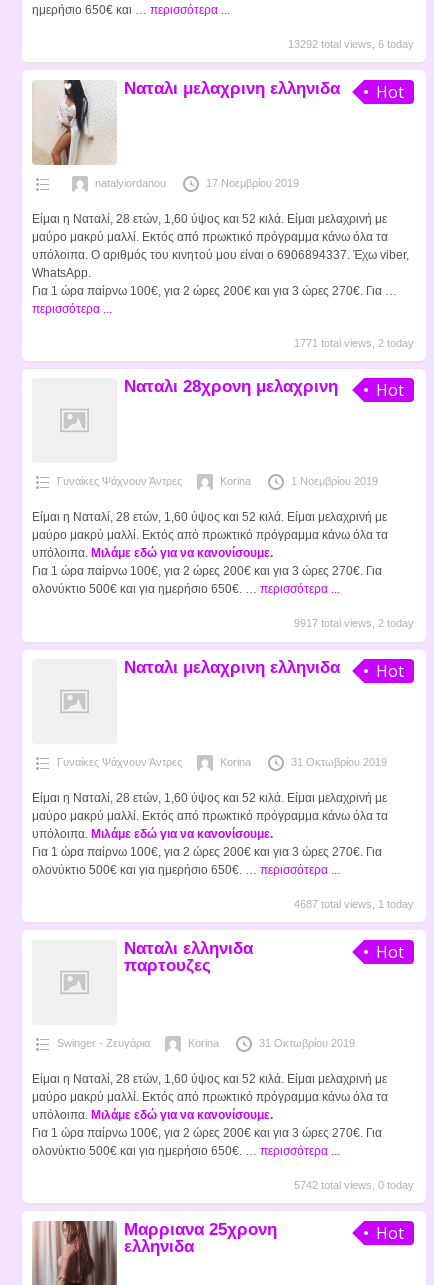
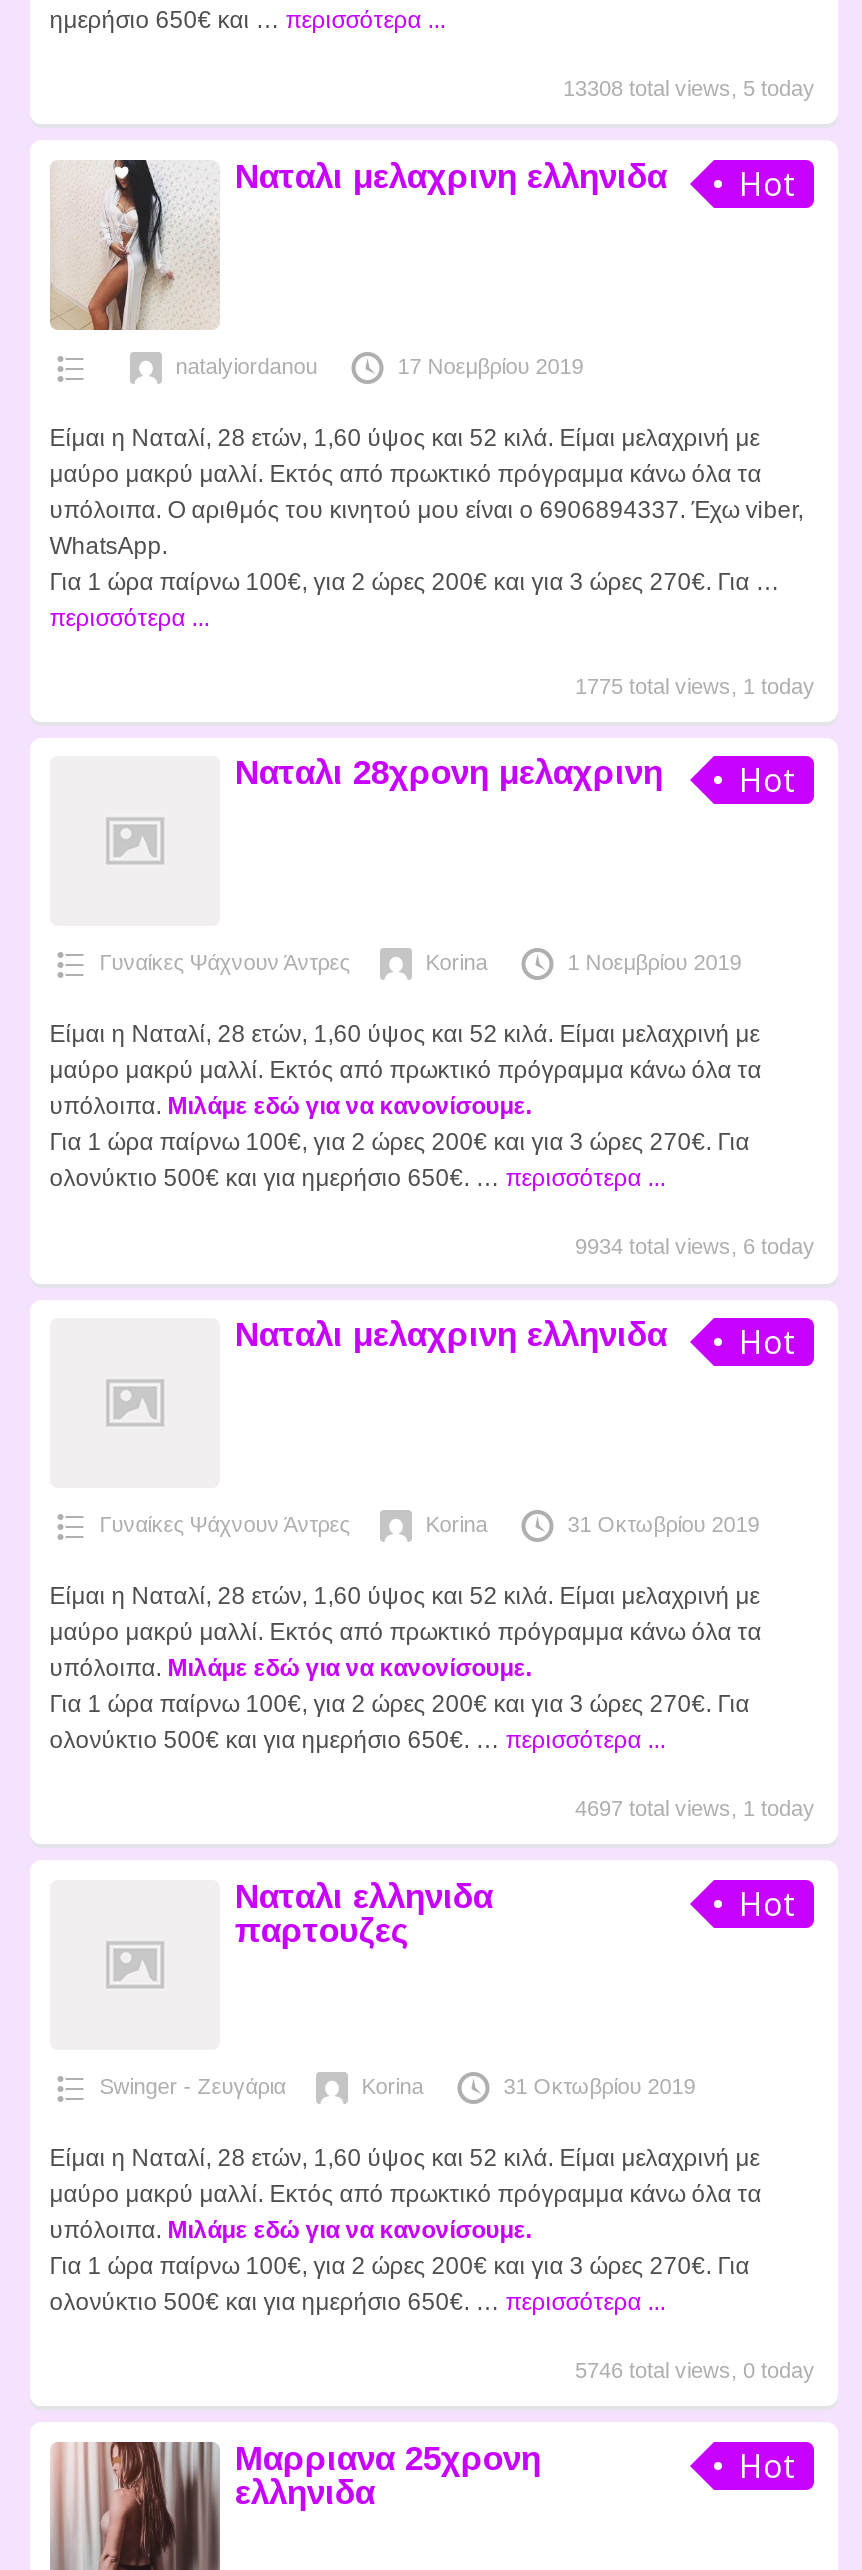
- 13292 total views, 6 today
+ 13308 total views, 5 today

- 1771 total views, 2 today
+ 1775 total views, 1 today

- 9917 total views, 2 today
+ 9934 total views, 6 today

- 4687 total views, 1 today
+ 4697 total views, 1 today

- 5742 total views, 0 today
+ 5746 total views, 0 today
